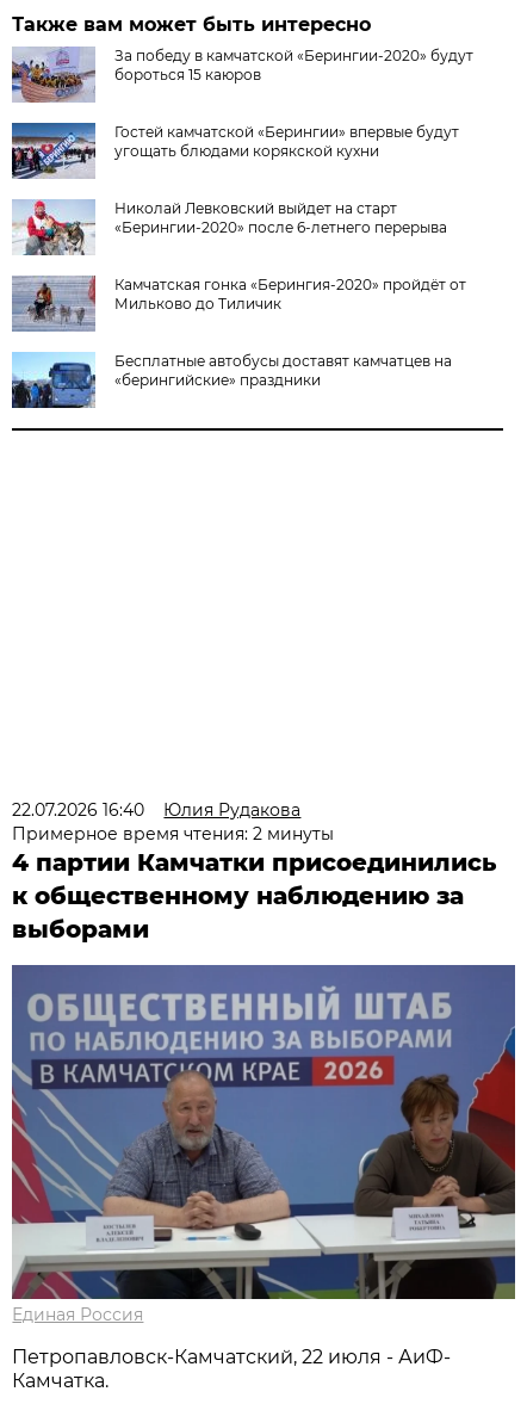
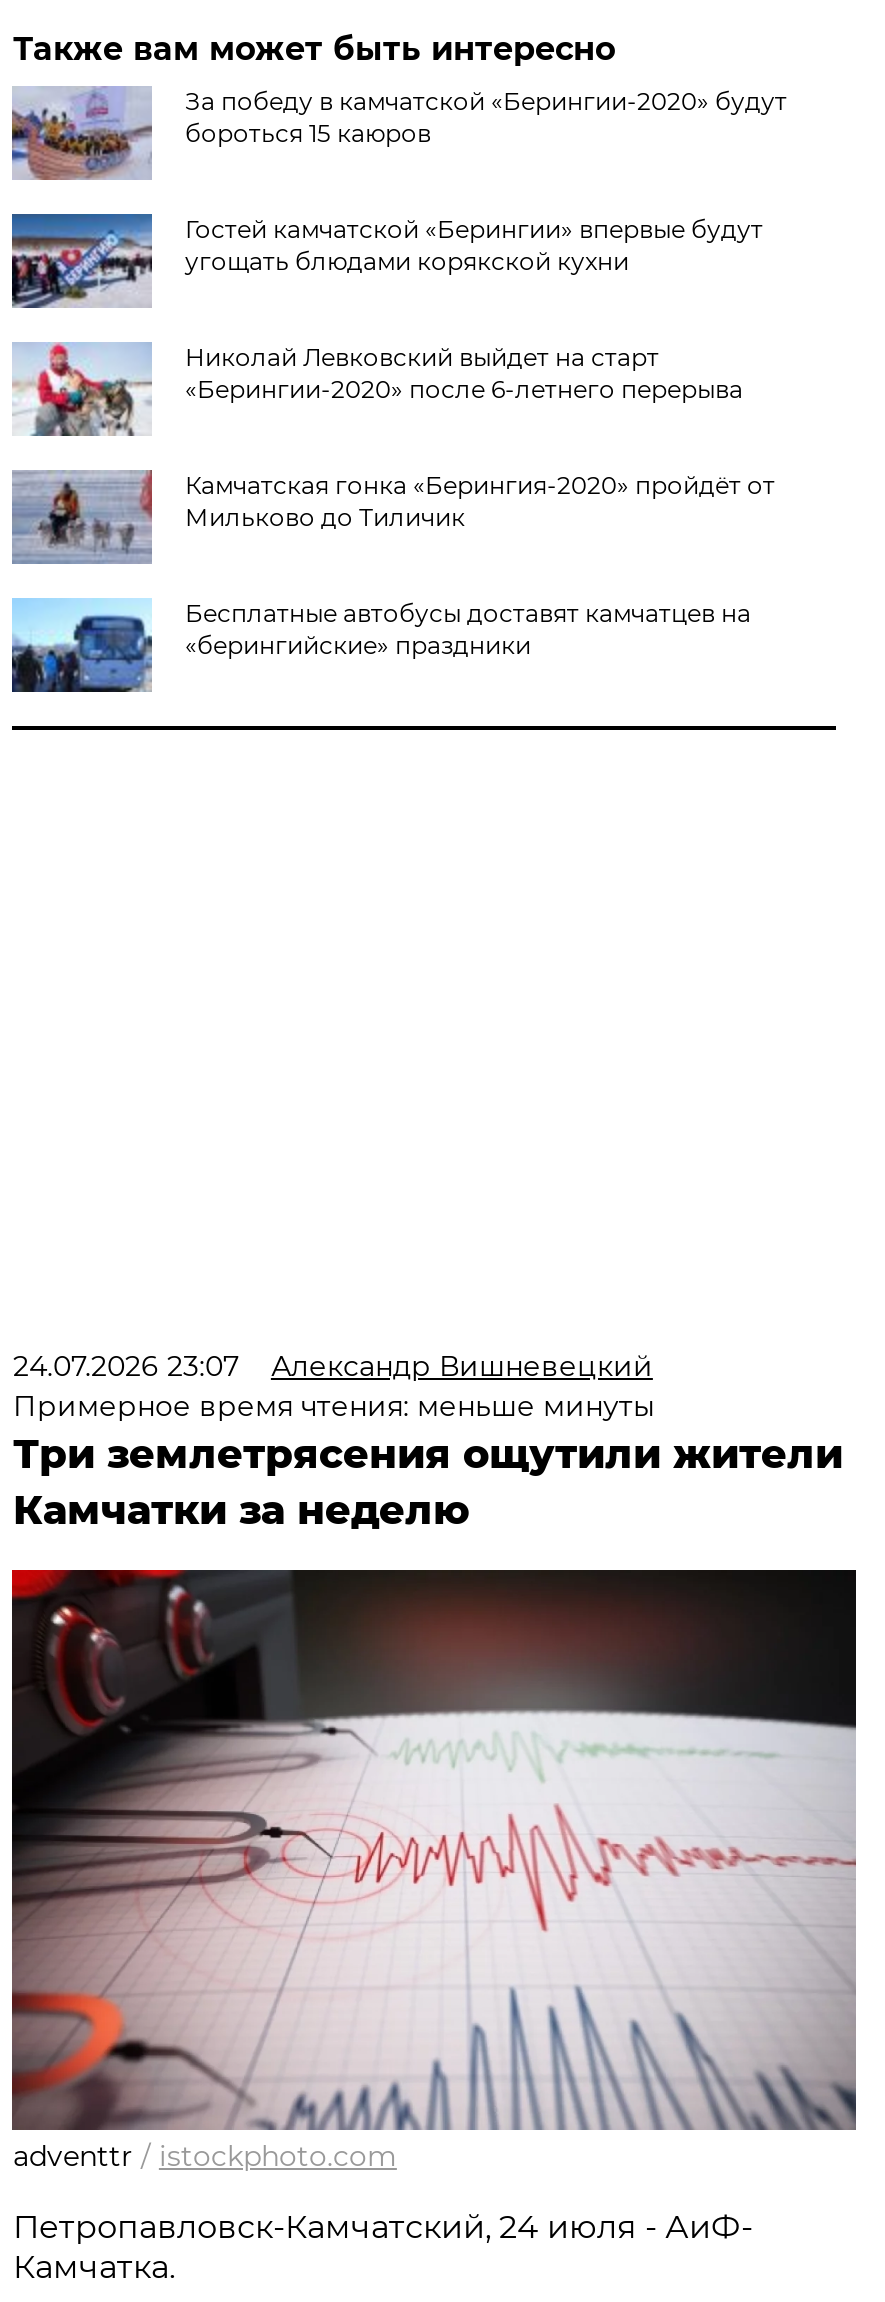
- 22.07.2026 16:40
- Юлия Рудакова
- Примерное время чтения: 2 минуты
- 4 партии Камчатки присоединились
- к общественному наблюдению за
- выборами
+ 24.07.2026 23:07
+ Александр Вишневецкий
+ Примерное время чтения: меньше минуты
+ Три землетрясения ощутили жители
+ Камчатки за неделю

- [image]
- Единая Россия
+ [image]
+ adventtr / istockphoto.com

- Петропавловск-Камчатский, 22 июля - АиФ-
+ Петропавловск-Камчатский, 24 июля - АиФ-
